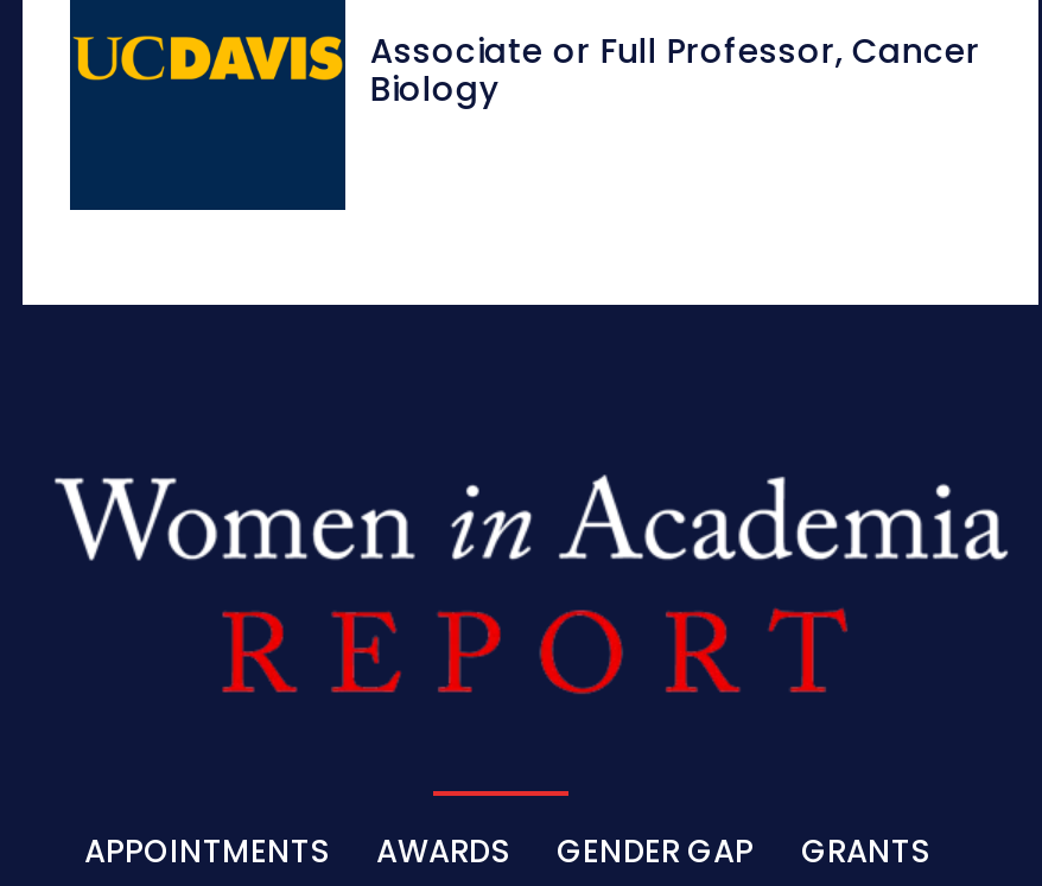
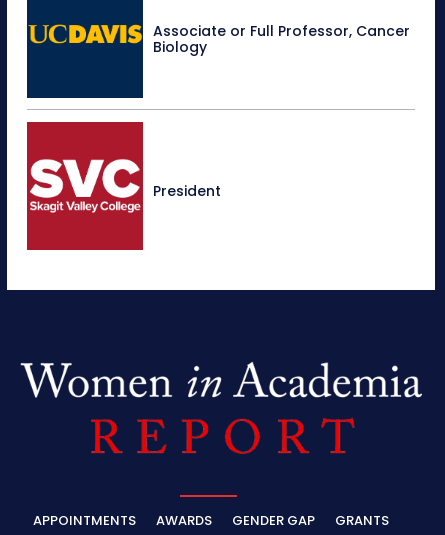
+ [image]
+ President
